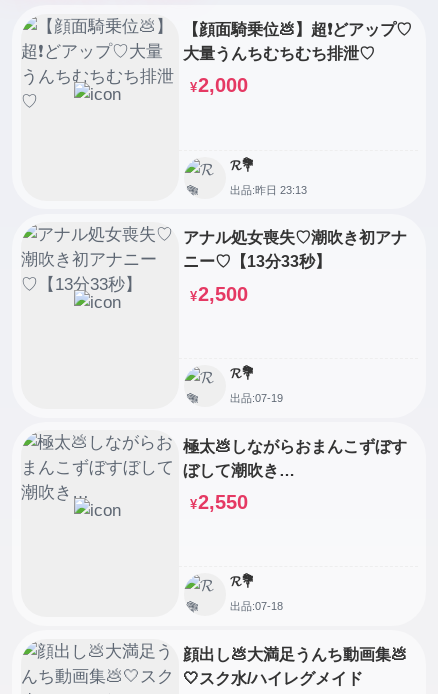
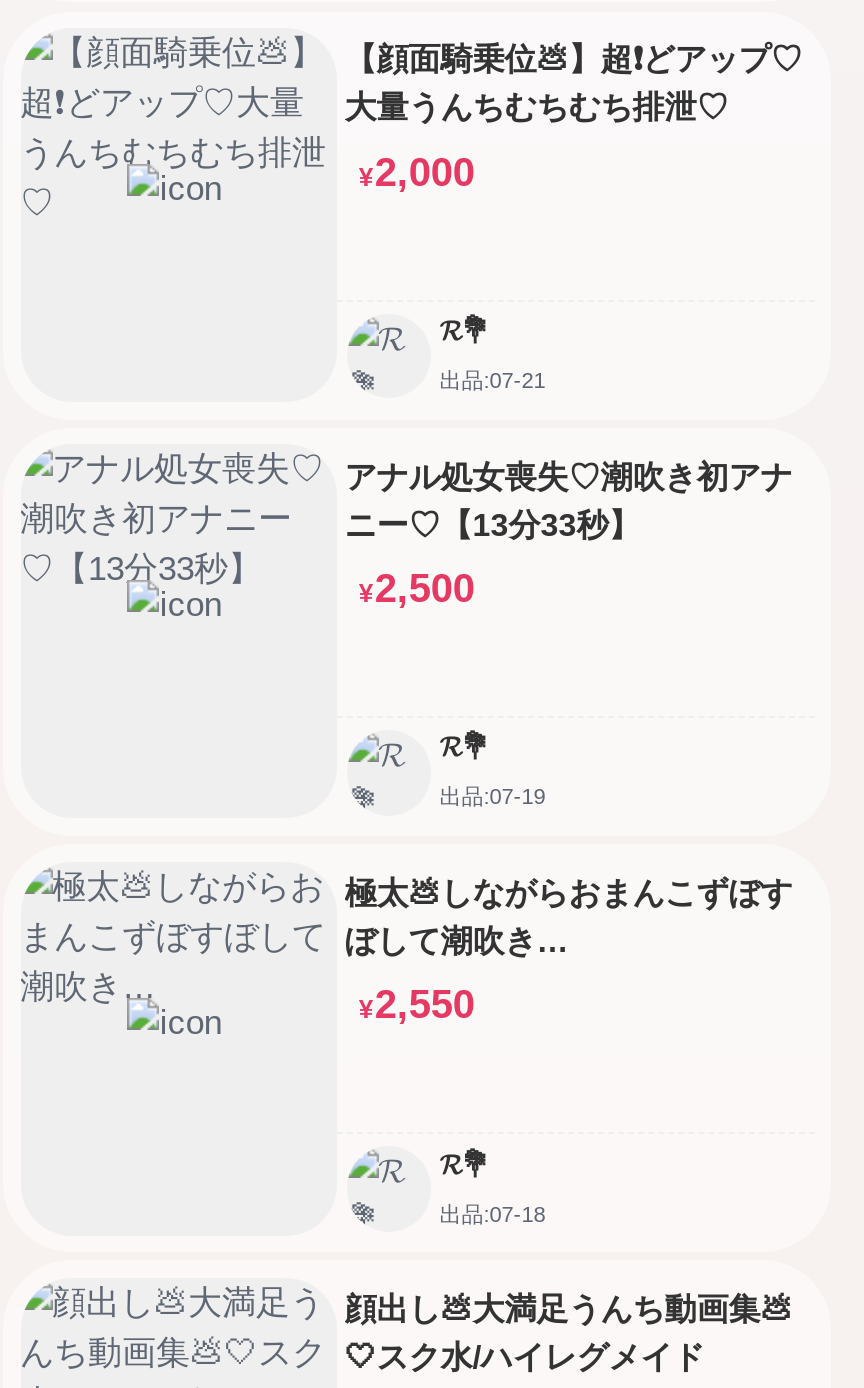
- 出品:昨日 23:13
+ 出品:07-21
